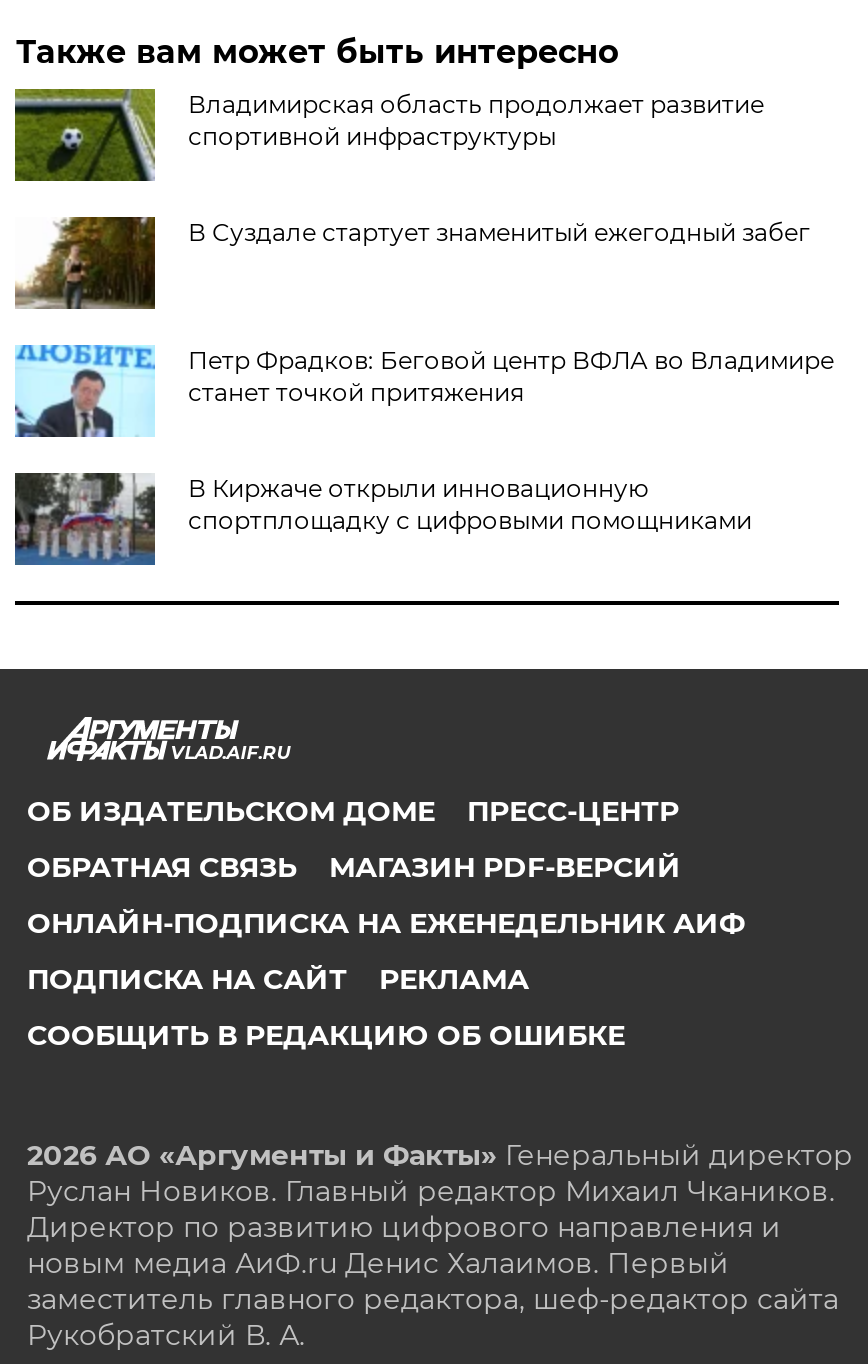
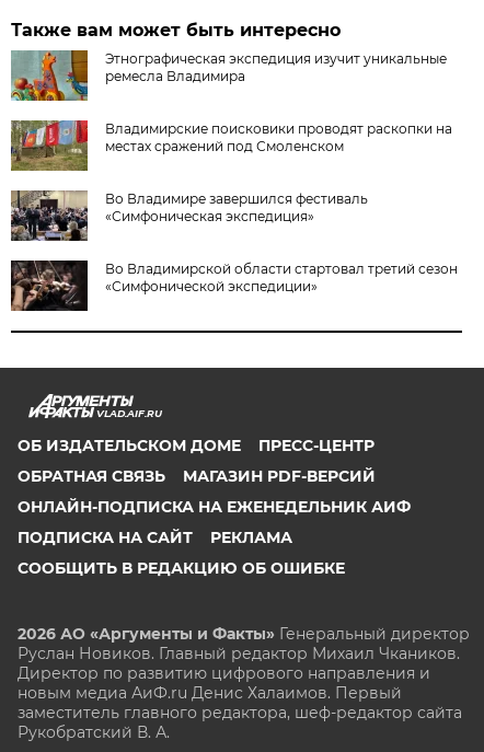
- [image]
- Владимирская область продолжает развитие
- спортивной инфраструктуры
+ [image]
+ Этнографическая экспедиция изучит уникальные
+ ремесла Владимира

- [image]
- В Суздале стартует знаменитый ежегодный забег
+ [image]
+ Владимирские поисковики проводят раскопки на
+ местах сражений под Смоленском

- [image]
- Петр Фрадков: Беговой центр ВФЛА во Владимире
- станет точкой притяжения
+ [image]
+ Во Владимире завершился фестиваль
+ «Симфоническая экспедиция»

- [image]
- В Киржаче открыли инновационную
- спортплощадку с цифровыми помощниками
+ [image]
+ Во Владимирской области стартовал третий сезон
+ «Симфонической экспедиции»
